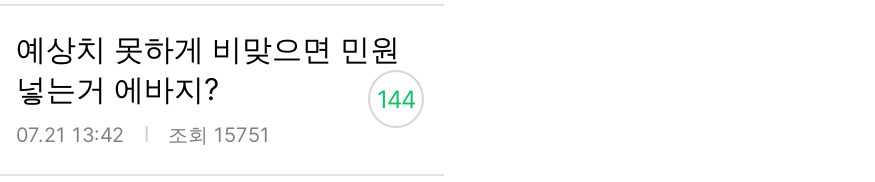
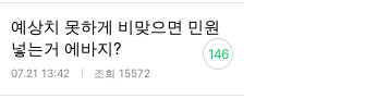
- 144
+ 146

- 07.21 13:42 조회 15751
+ 07.21 13:42 조회 15572
